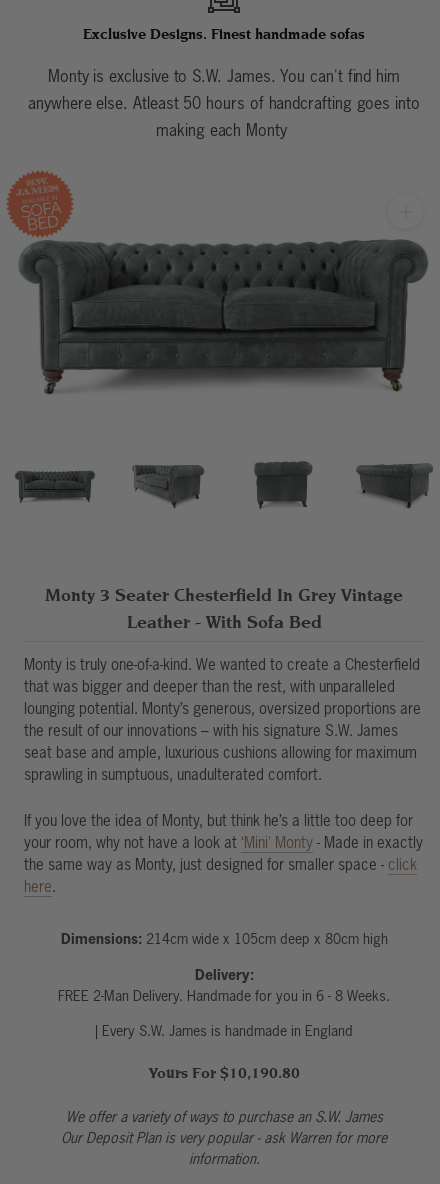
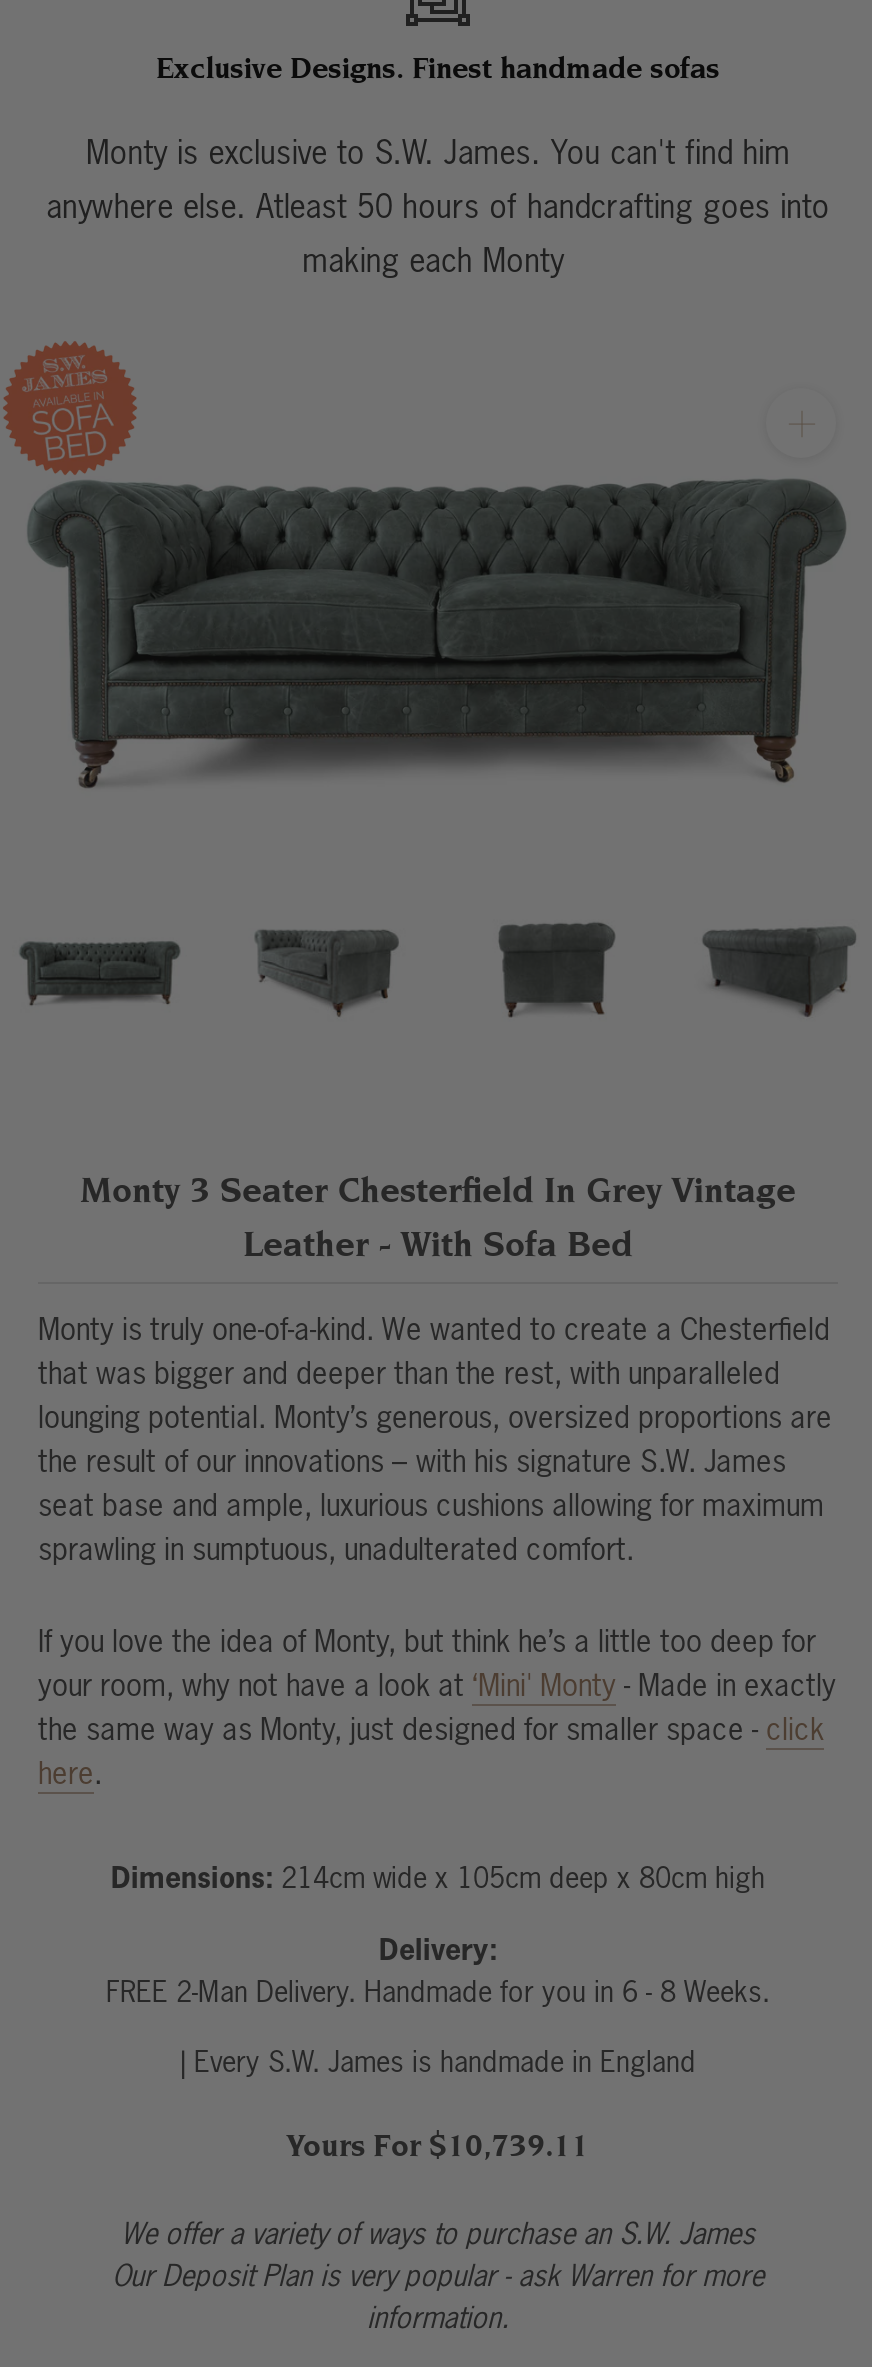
- Yours For $10,190.80
+ Yours For $10,739.11
